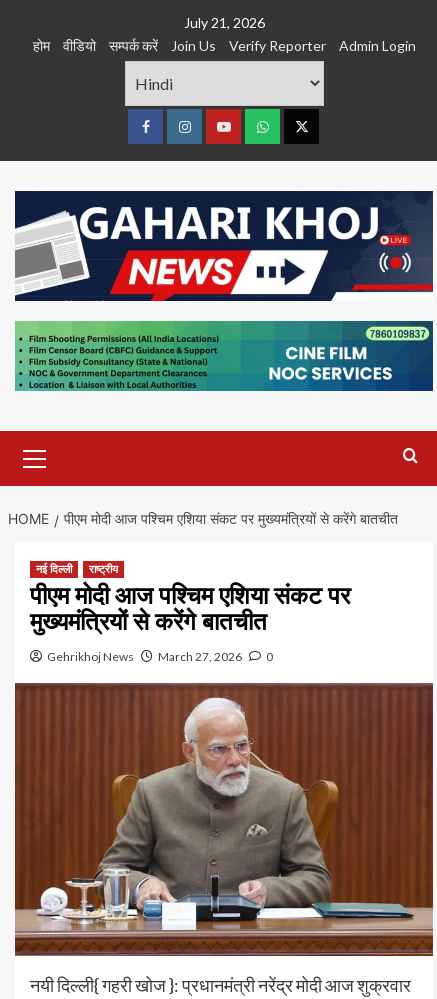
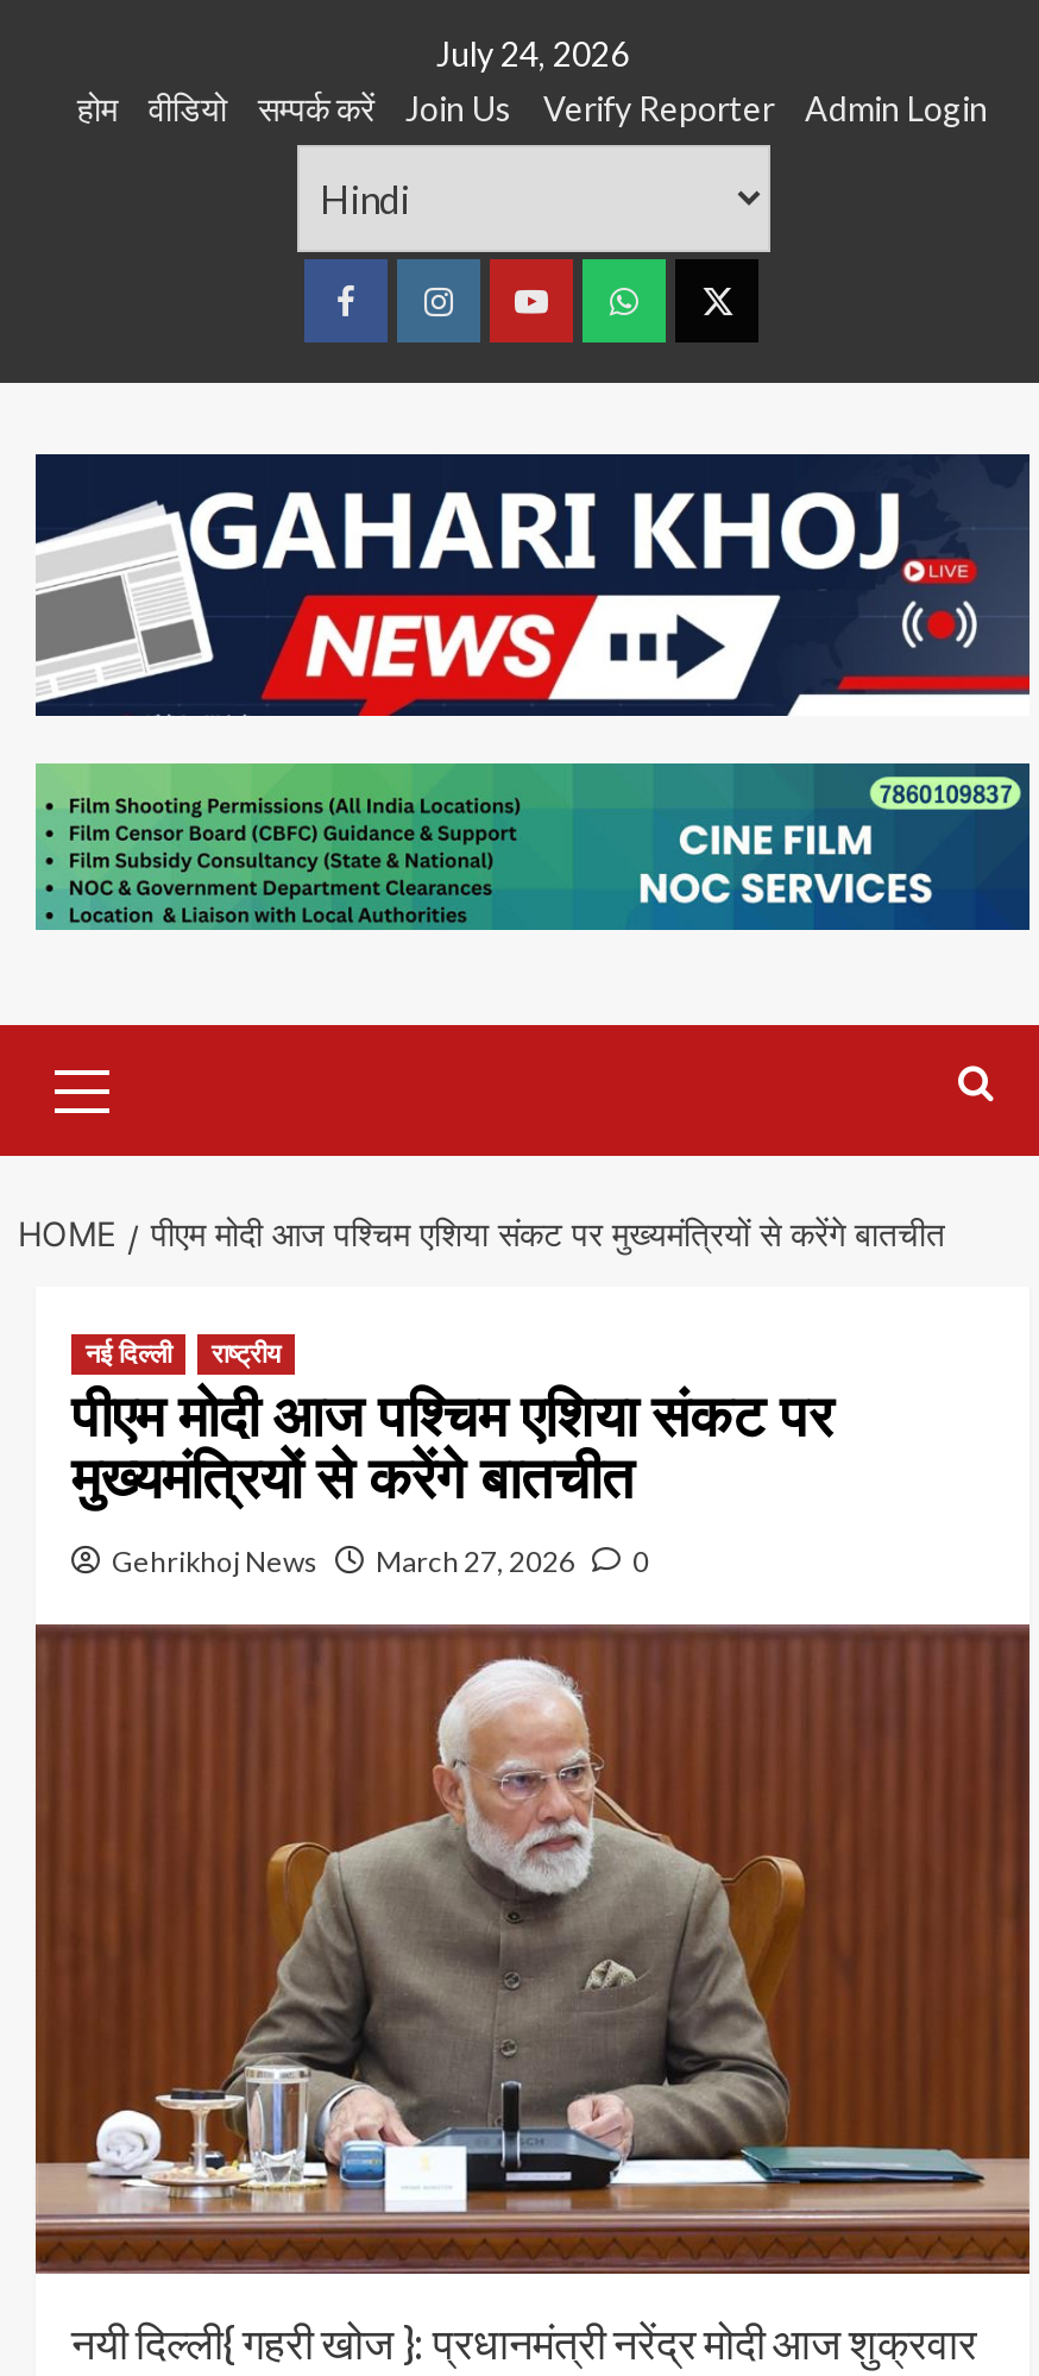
- July 21, 2026
+ July 24, 2026
